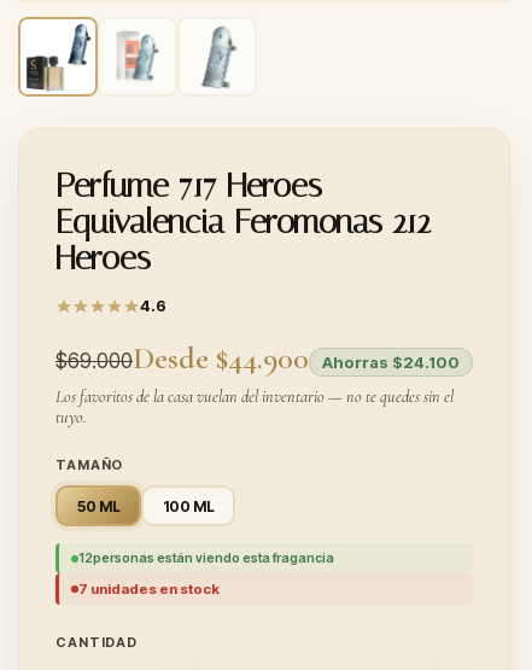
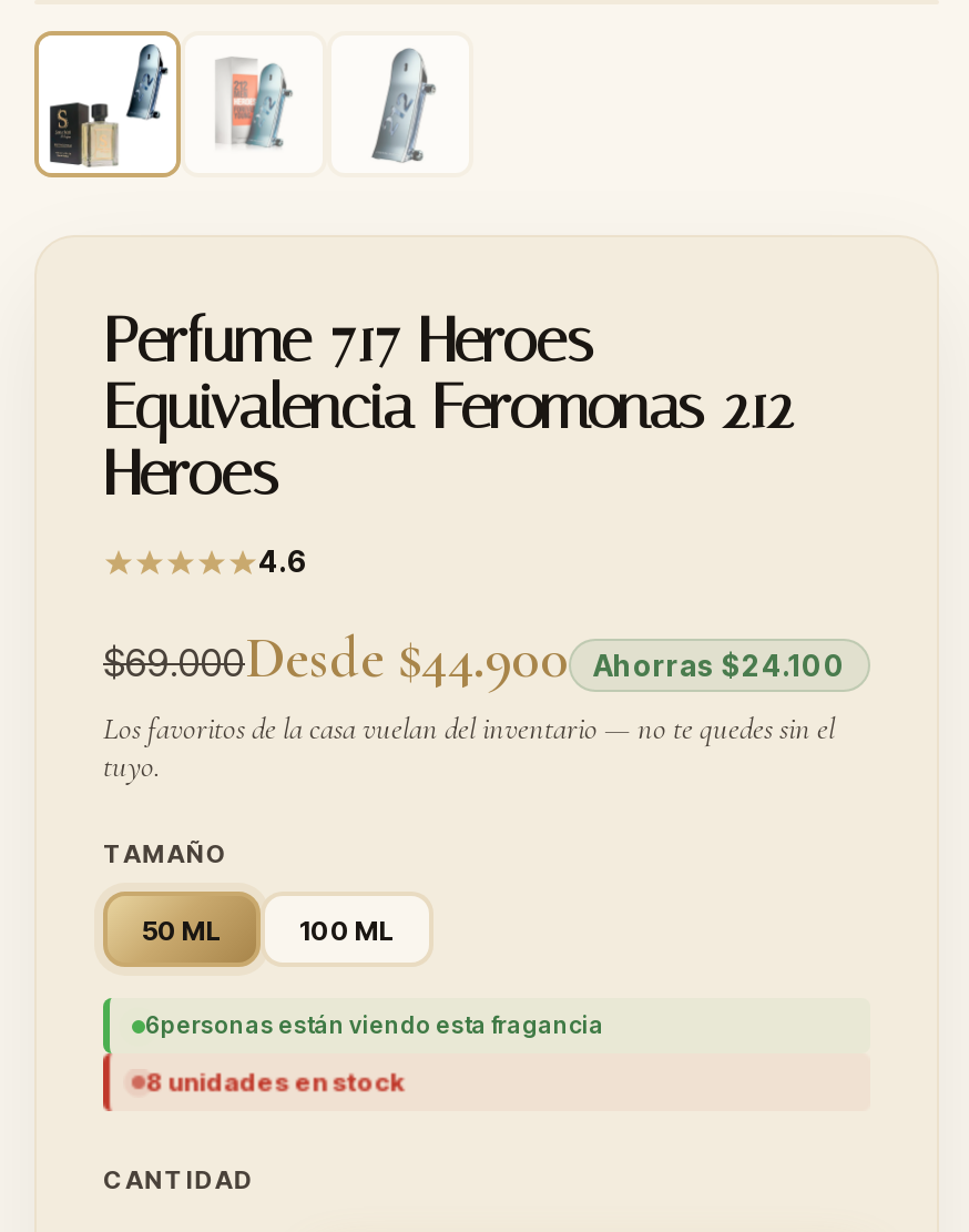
- 12personas están viendo esta fragancia
+ 6personas están viendo esta fragancia

- 7 unidades en stock
+ 8 unidades en stock
